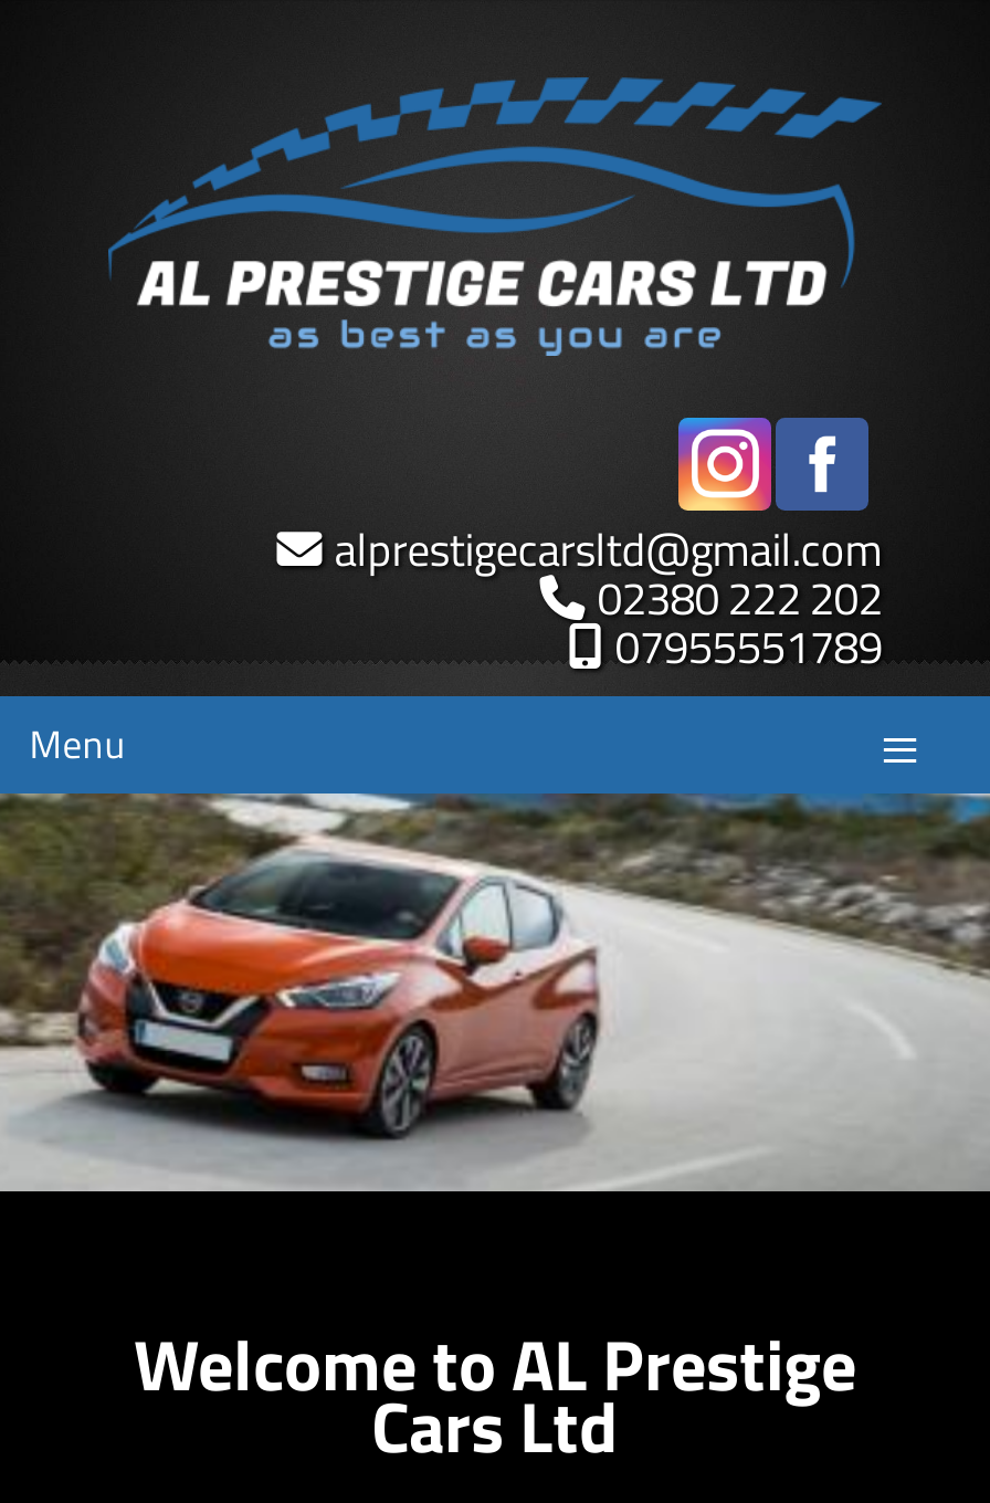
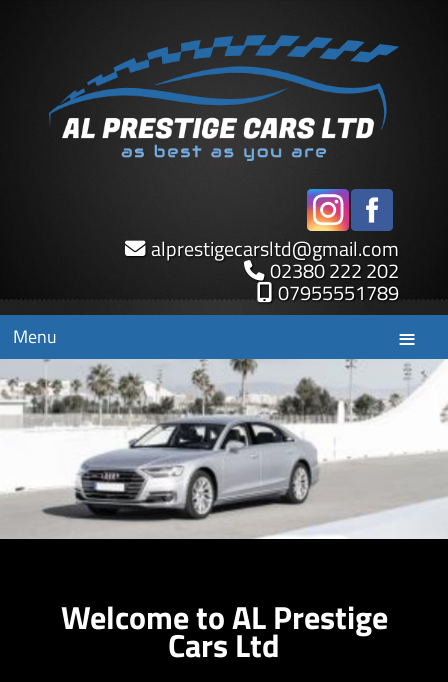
- [image]
+ [image]
